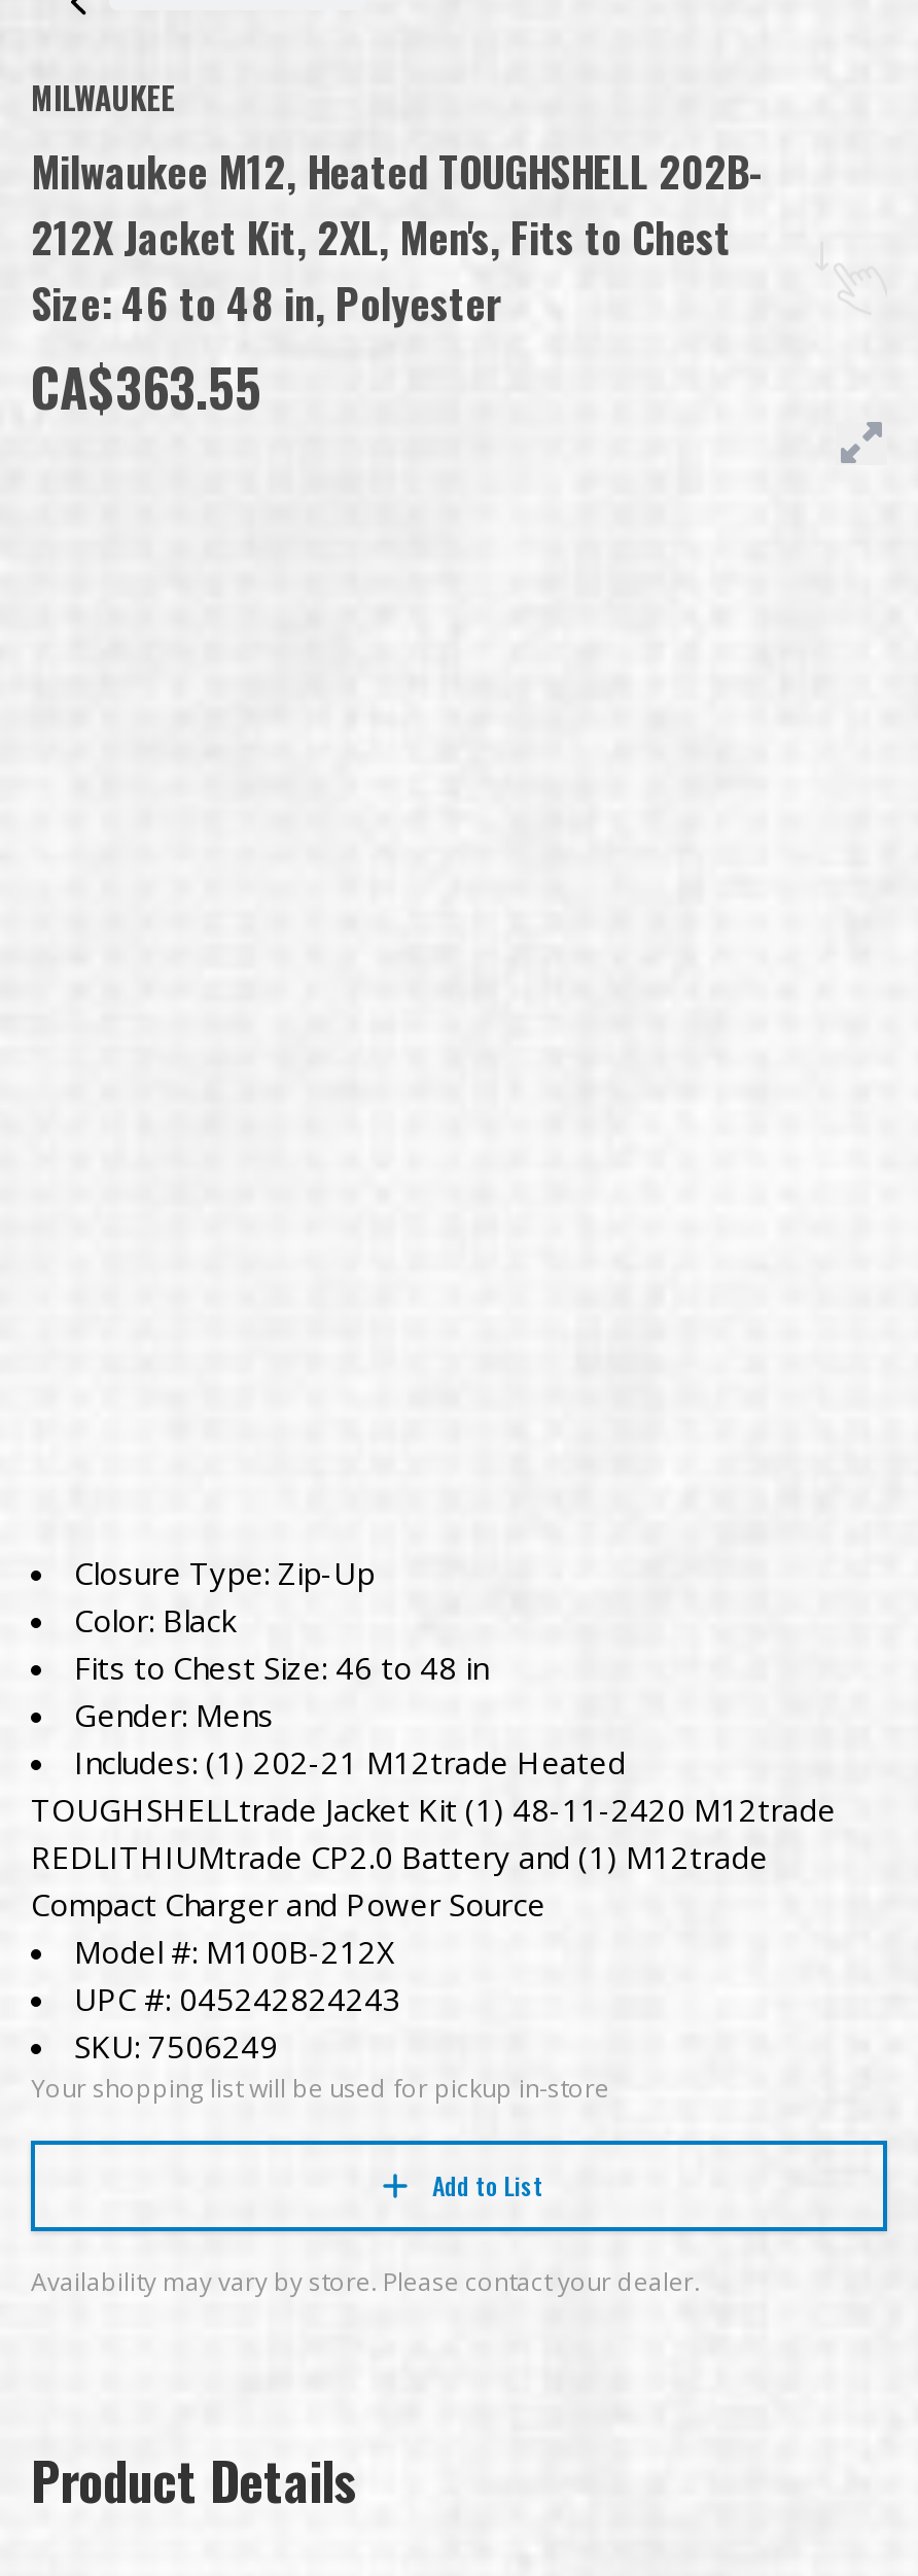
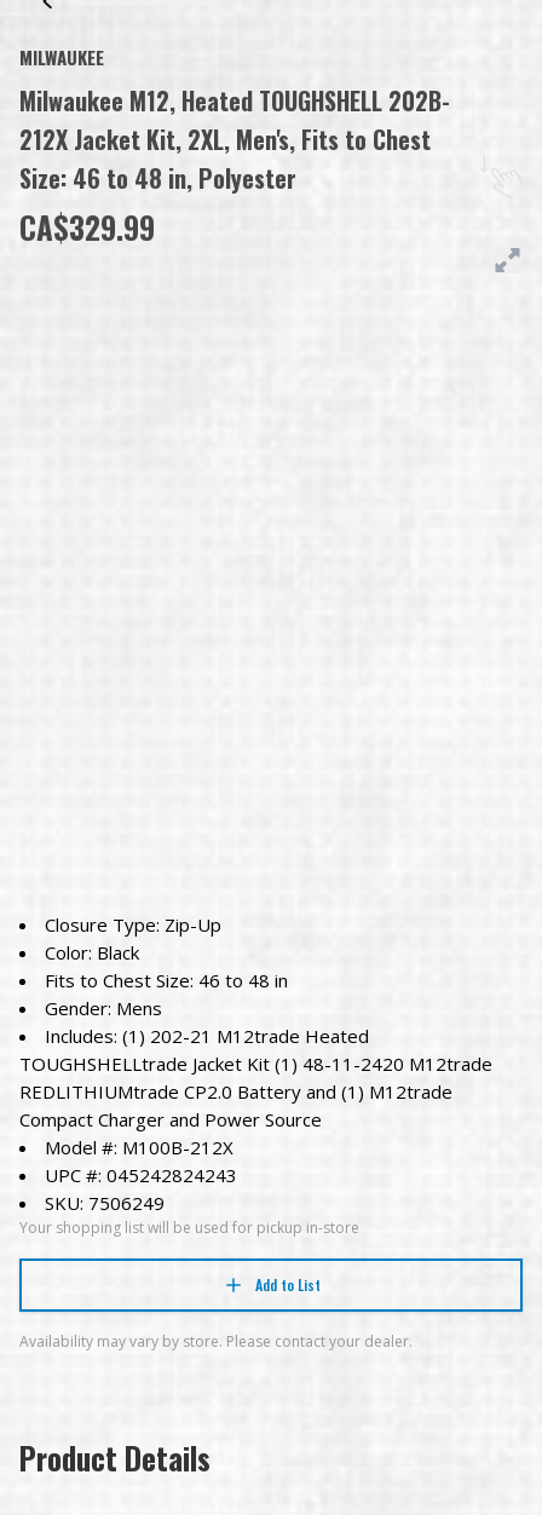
- CA$363.55
+ CA$329.99
